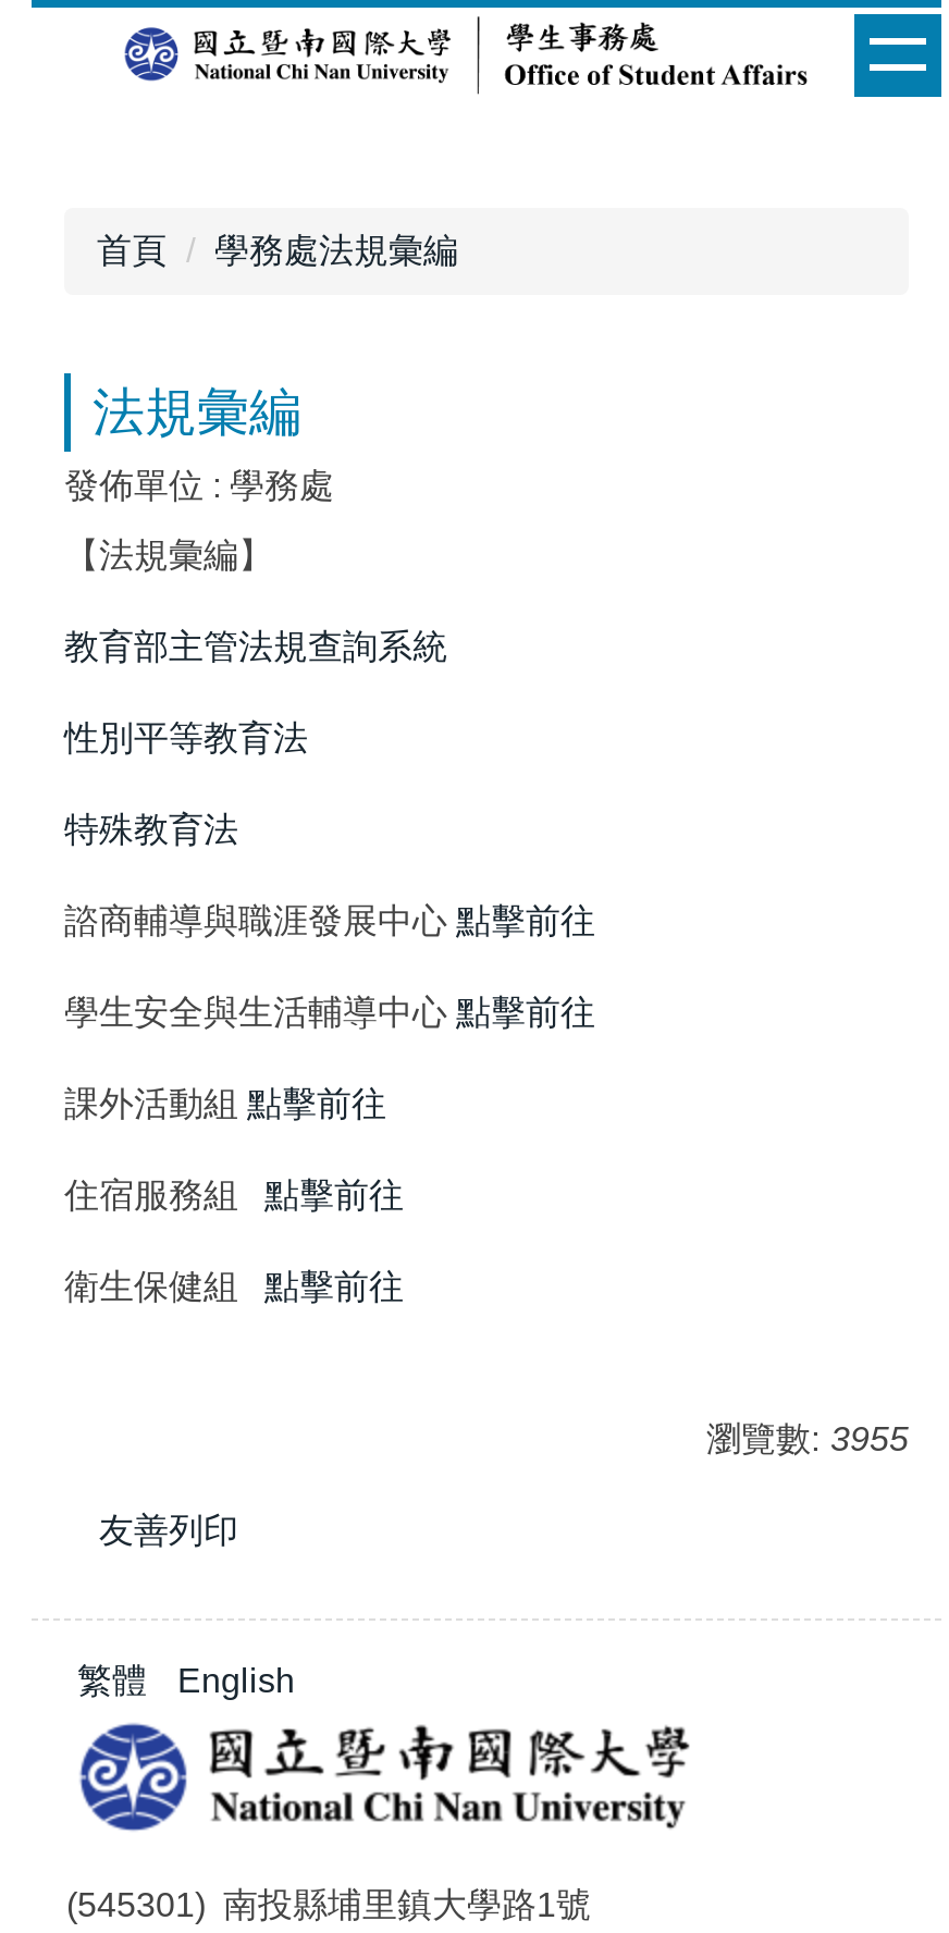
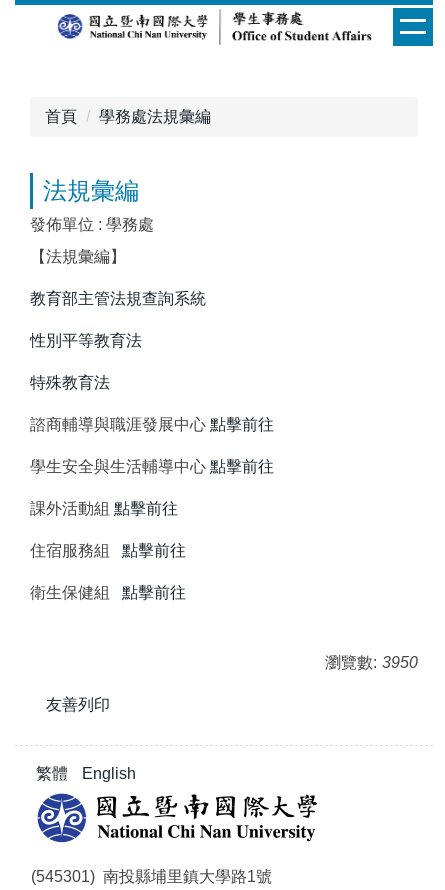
- 瀏覽數: 3955
+ 瀏覽數: 3950
